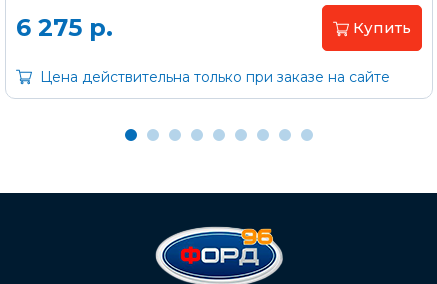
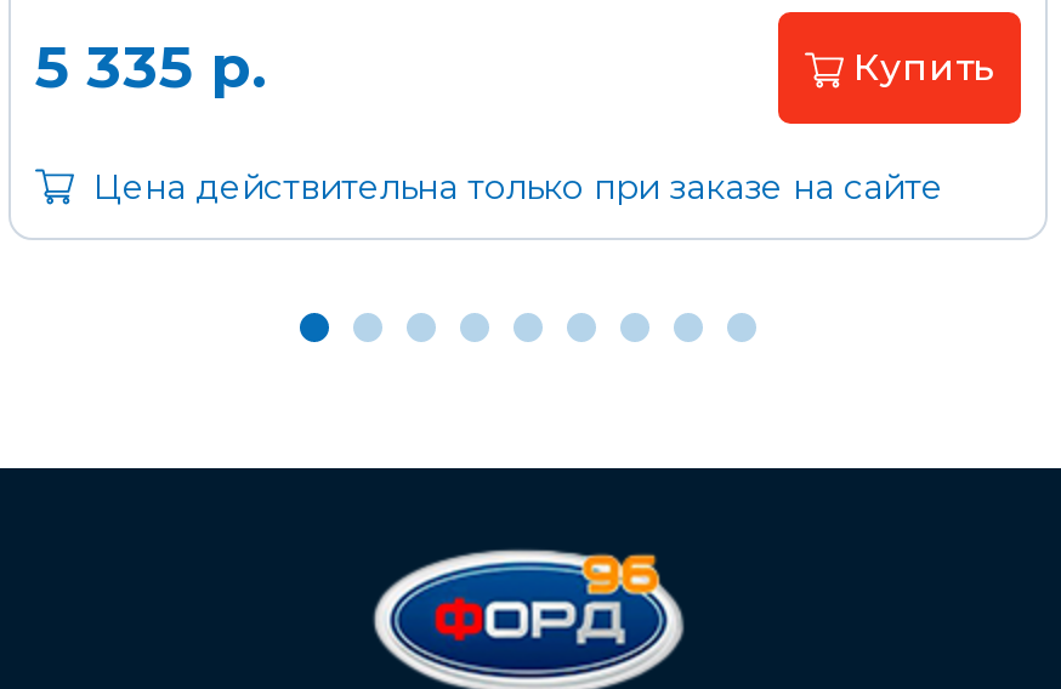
- 6 275 р.
+ 5 335 р.
